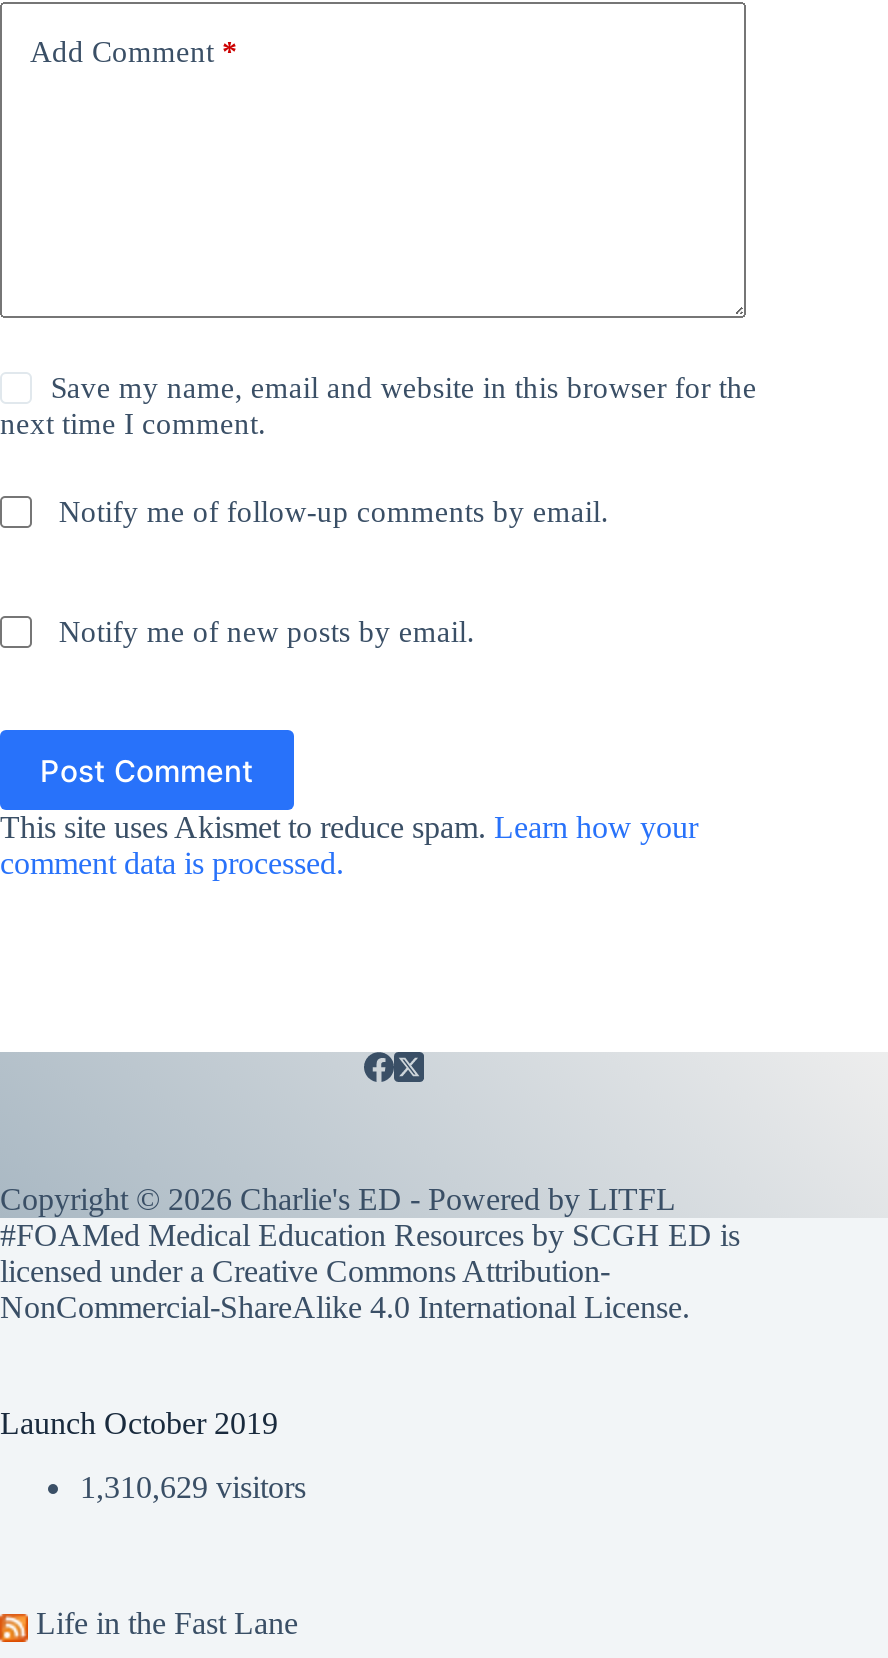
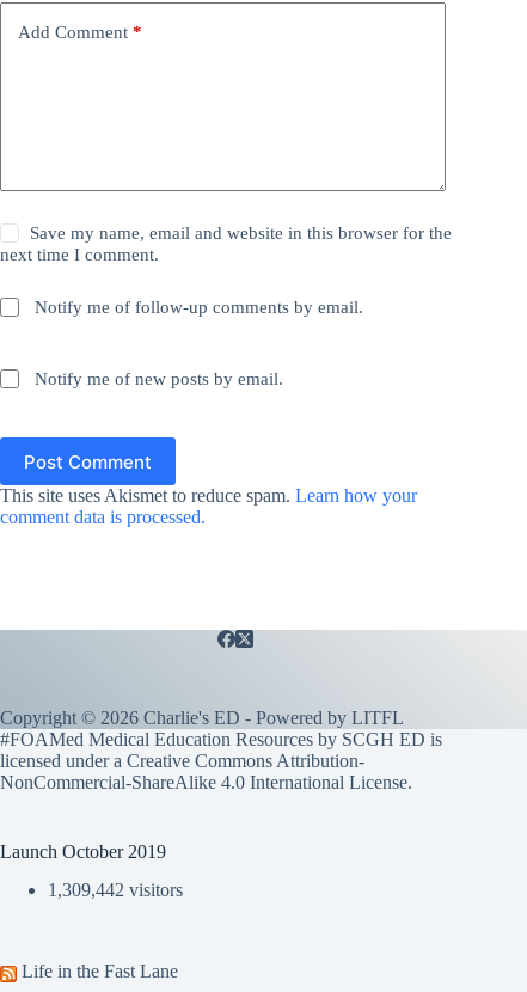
- 1,310,629 visitors
+ 1,309,442 visitors
